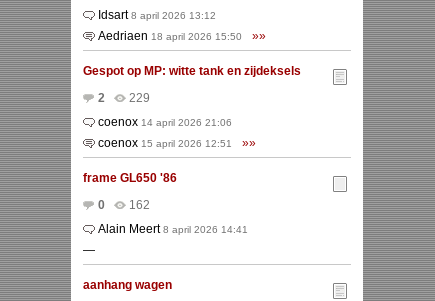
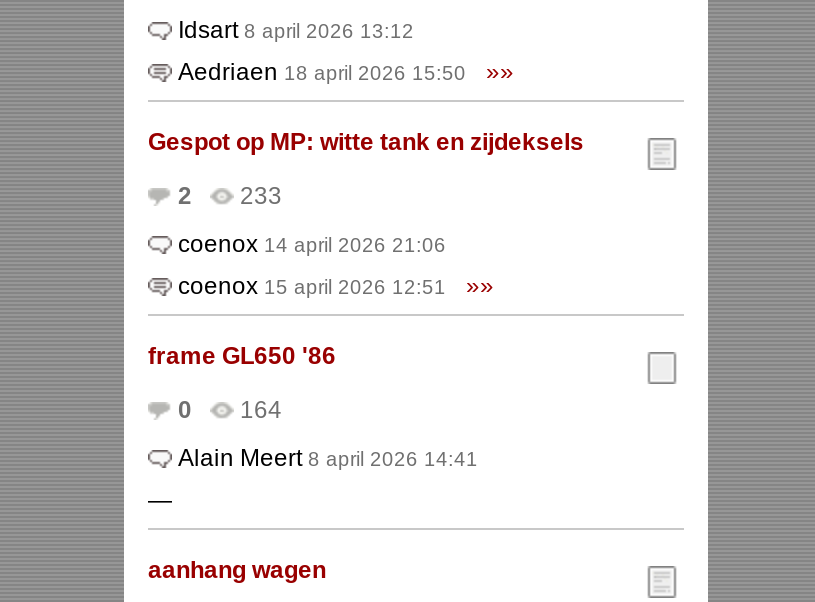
- 2 229
+ 2 233

- 0 162
+ 0 164
